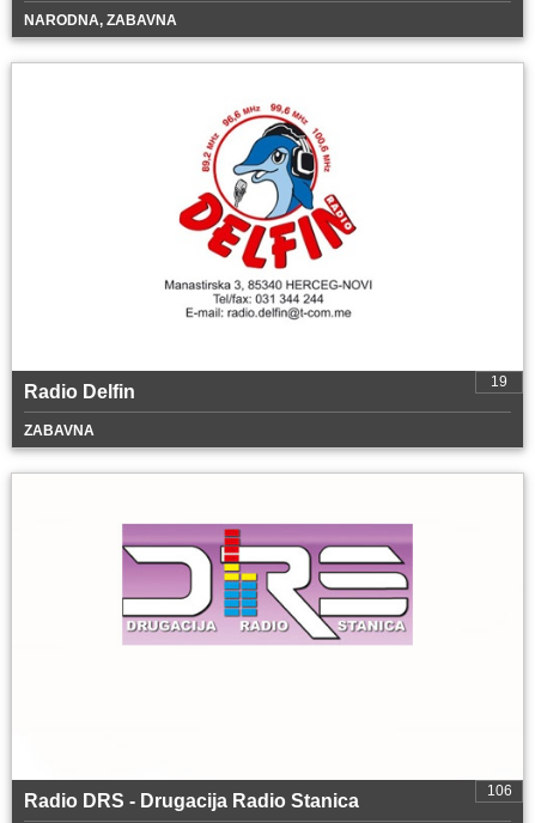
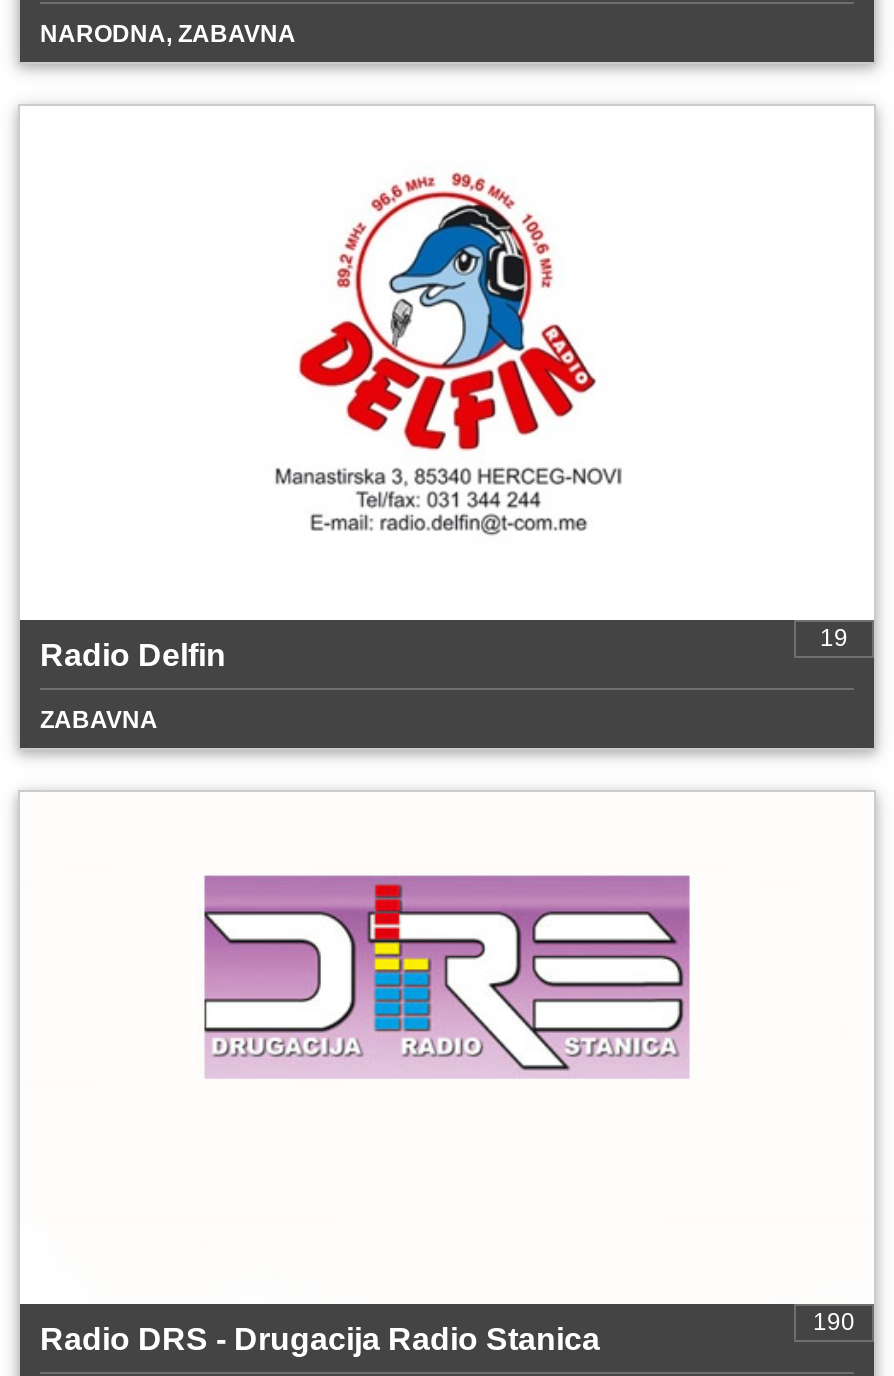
- 106
+ 190
